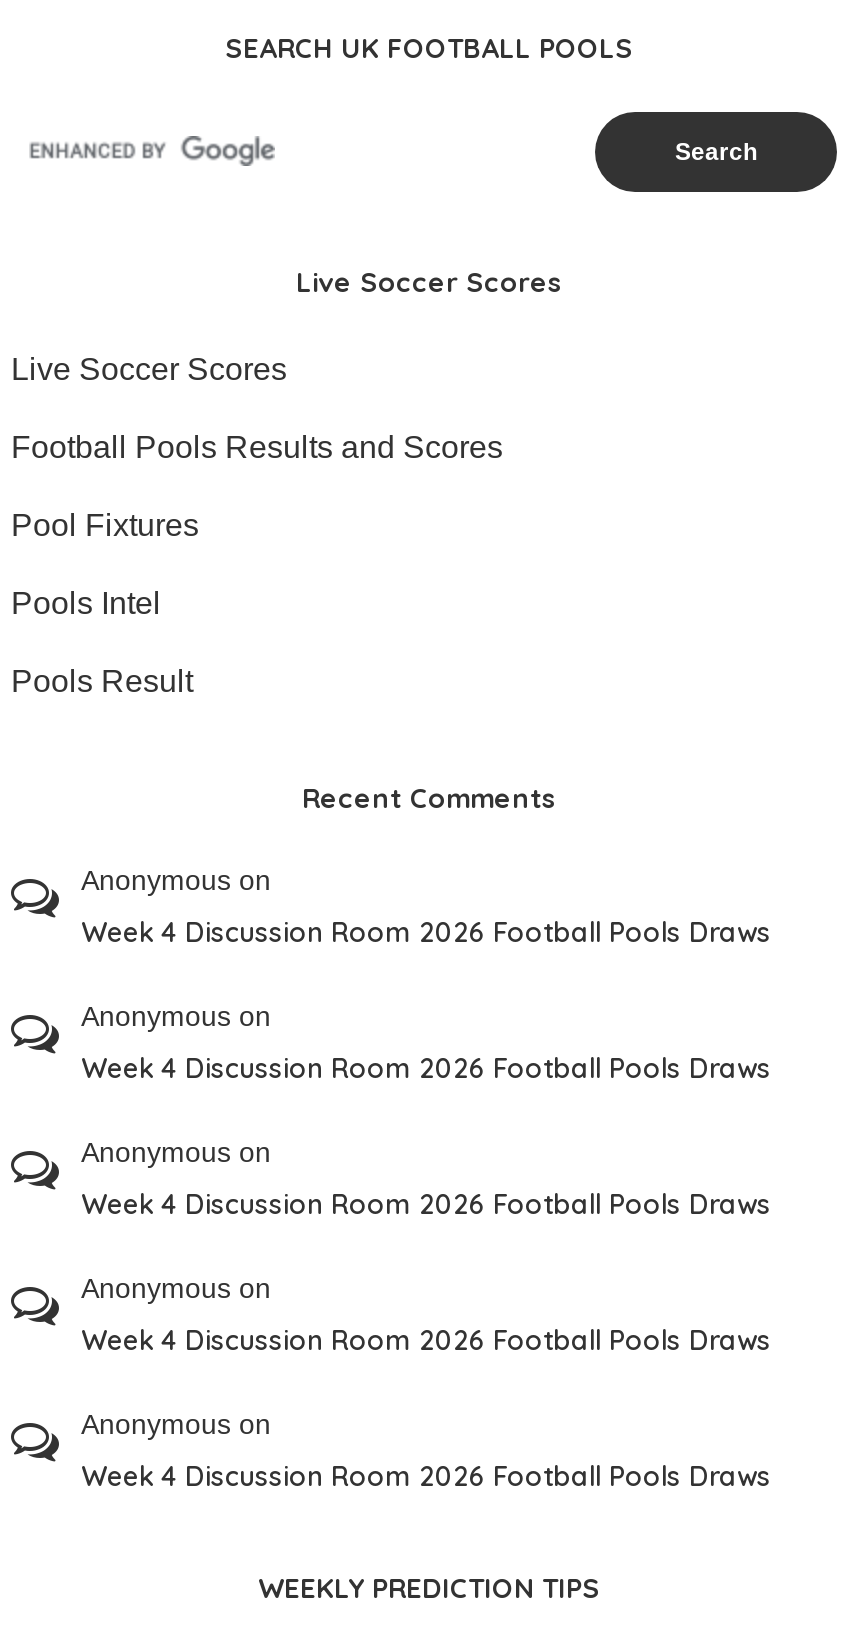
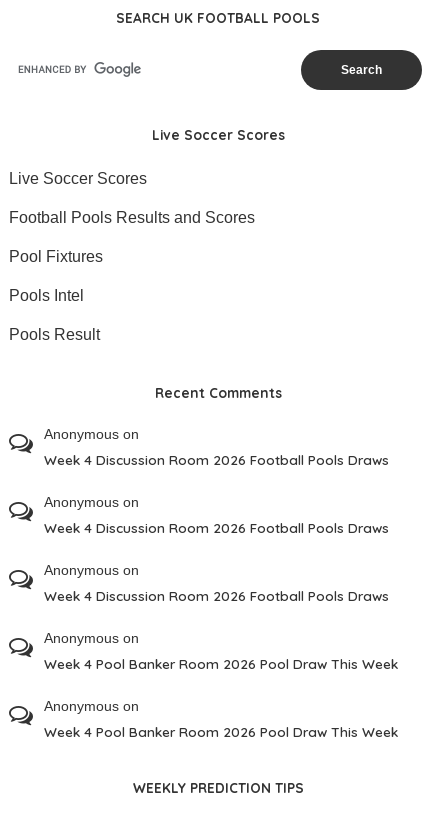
- Week 4 Discussion Room 2026 Football Pools Draws
+ Week 4 Pool Banker Room 2026 Pool Draw This Week

- Week 4 Discussion Room 2026 Football Pools Draws
+ Week 4 Pool Banker Room 2026 Pool Draw This Week
